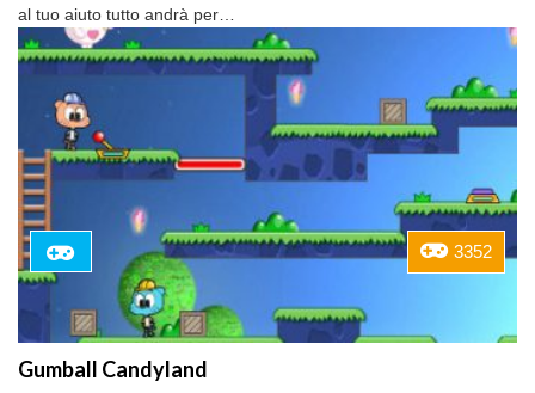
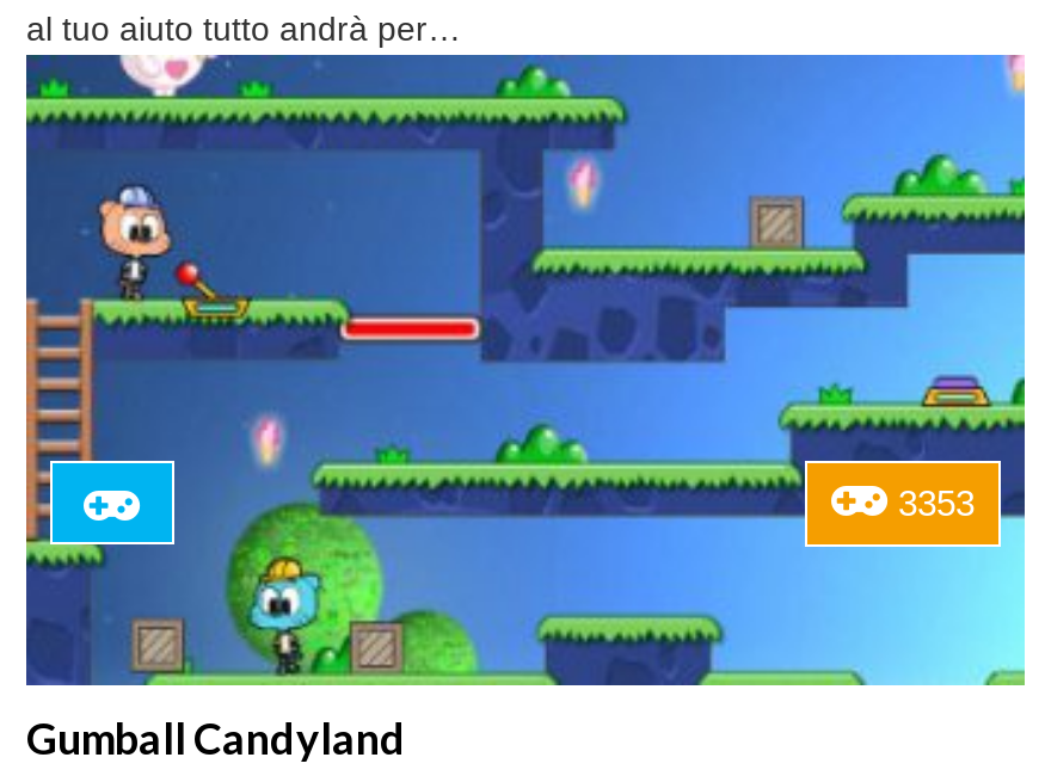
- 3352
+ 3353
